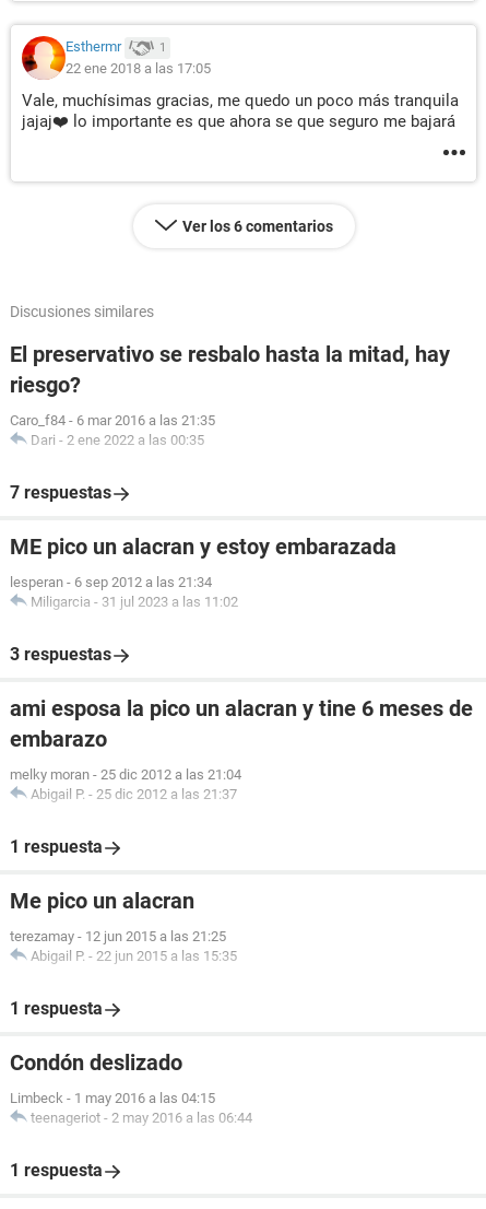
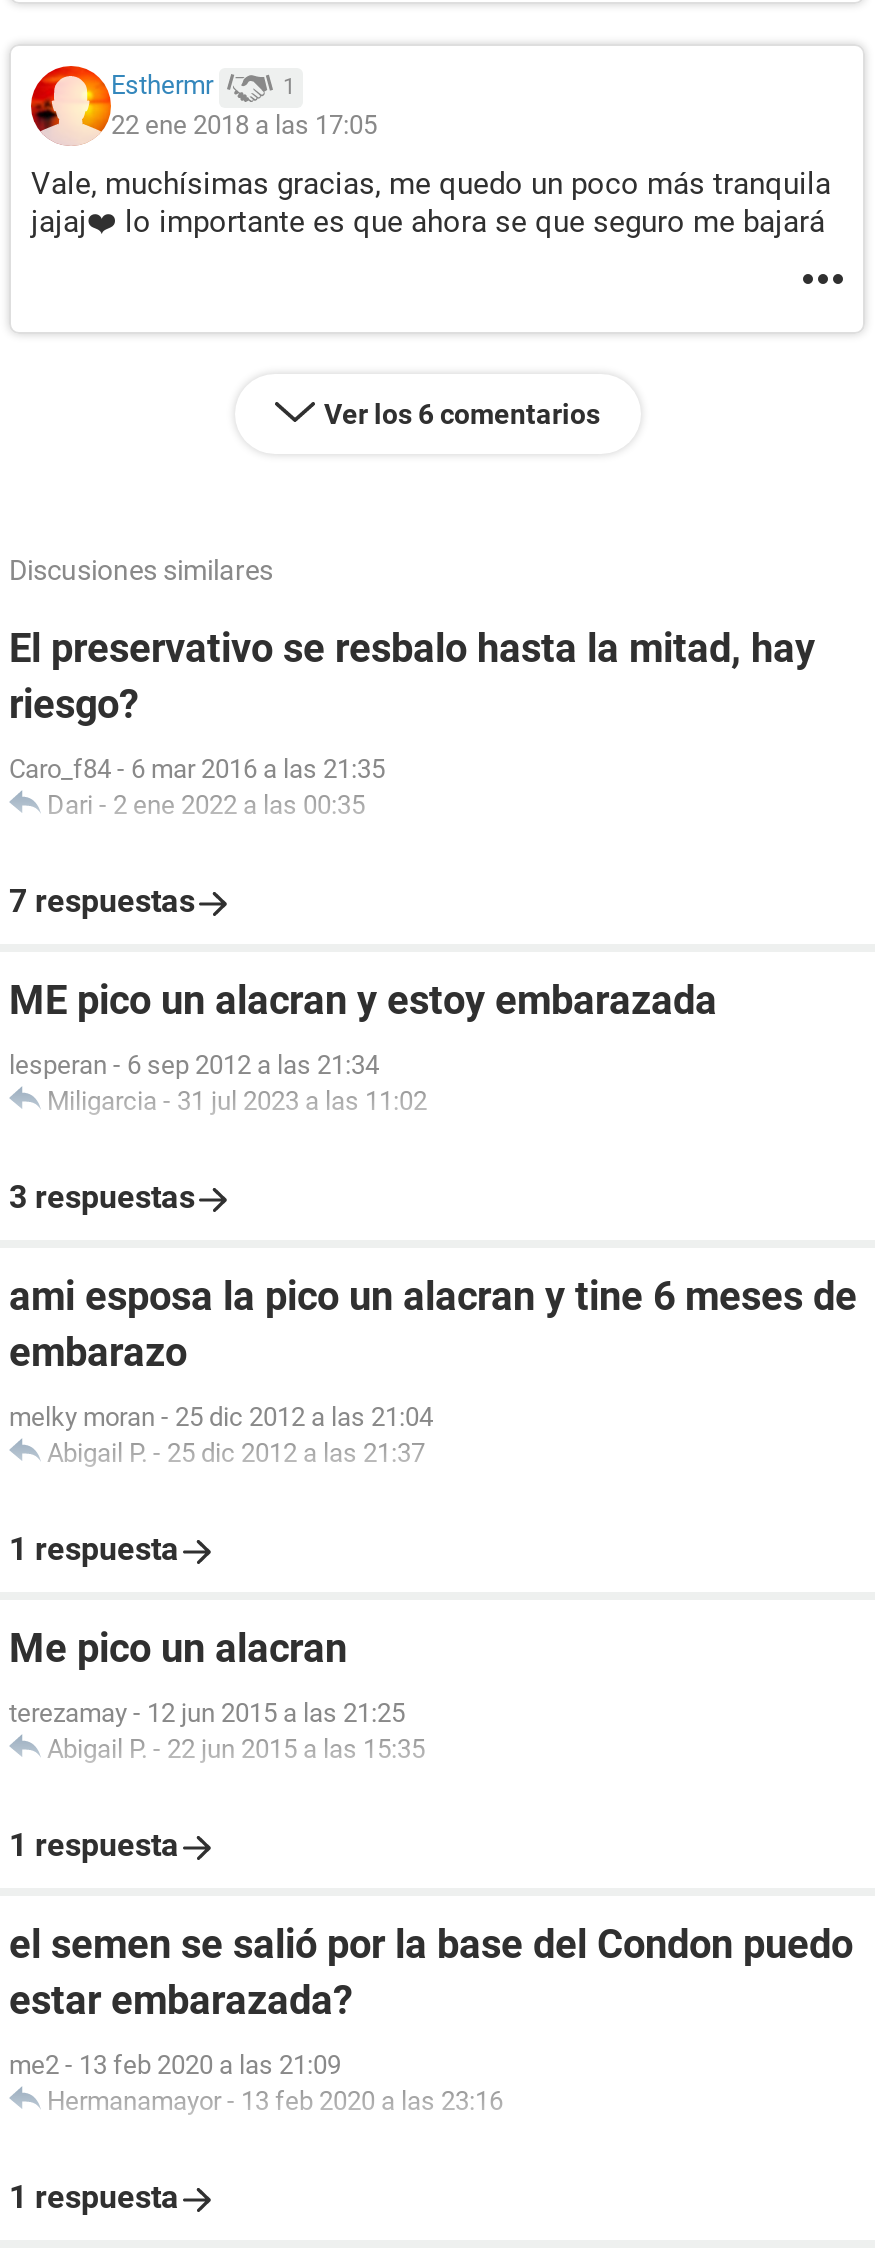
- Condón deslizado
+ el semen se salió por la base del Condon puedo
+ estar embarazada?

- Limbeck - 1 may 2016 a las 04:15
- teenageriot- 2 may 2016 a las 06:44
+ me2 - 13 feb 2020 a las 21:09
+ Hermanamayor- 13 feb 2020 a las 23:16
